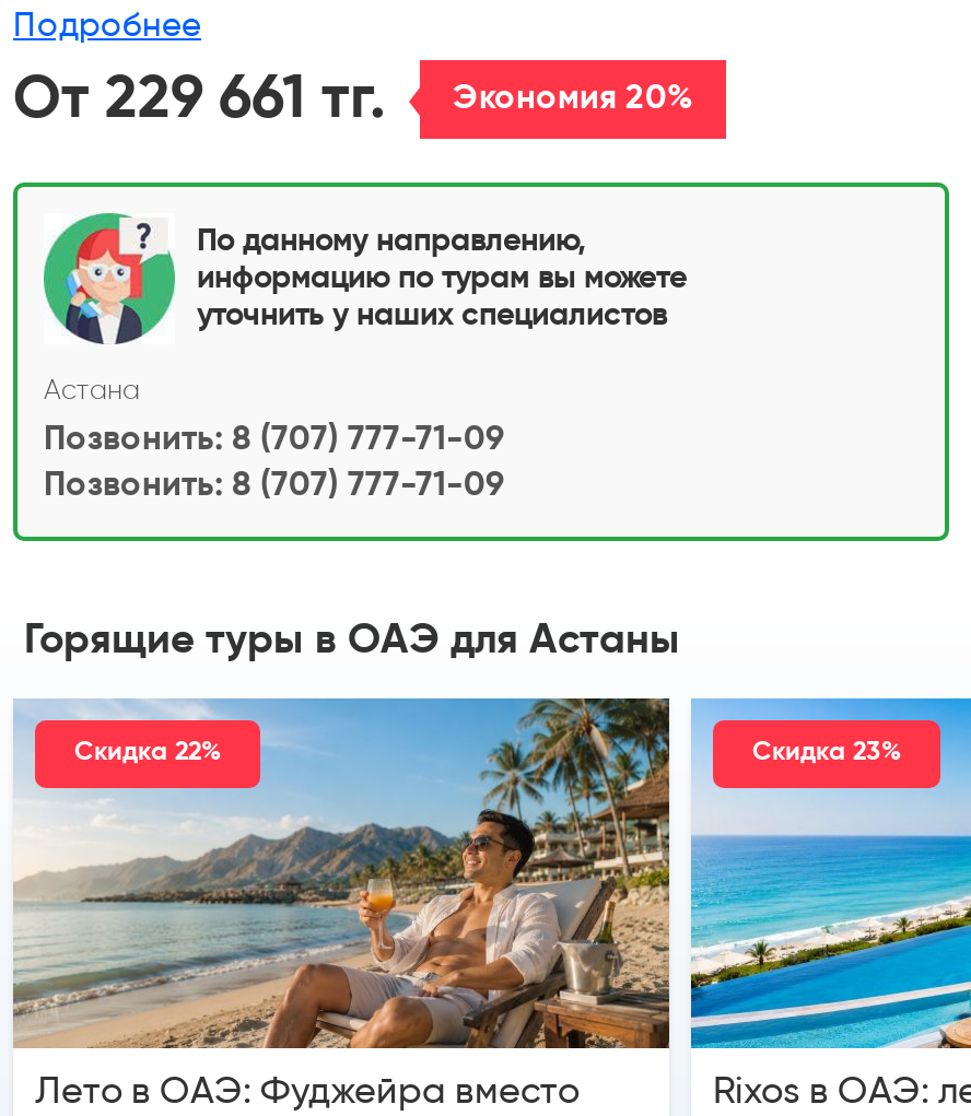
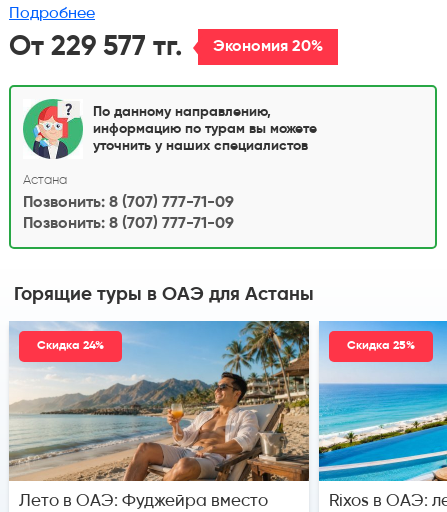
- От 229 661 тг. Экономия 20%
+ От 229 577 тг. Экономия 20%

- Скидка 22%
+ Скидка 24%

- Скидка 23%
+ Скидка 25%
